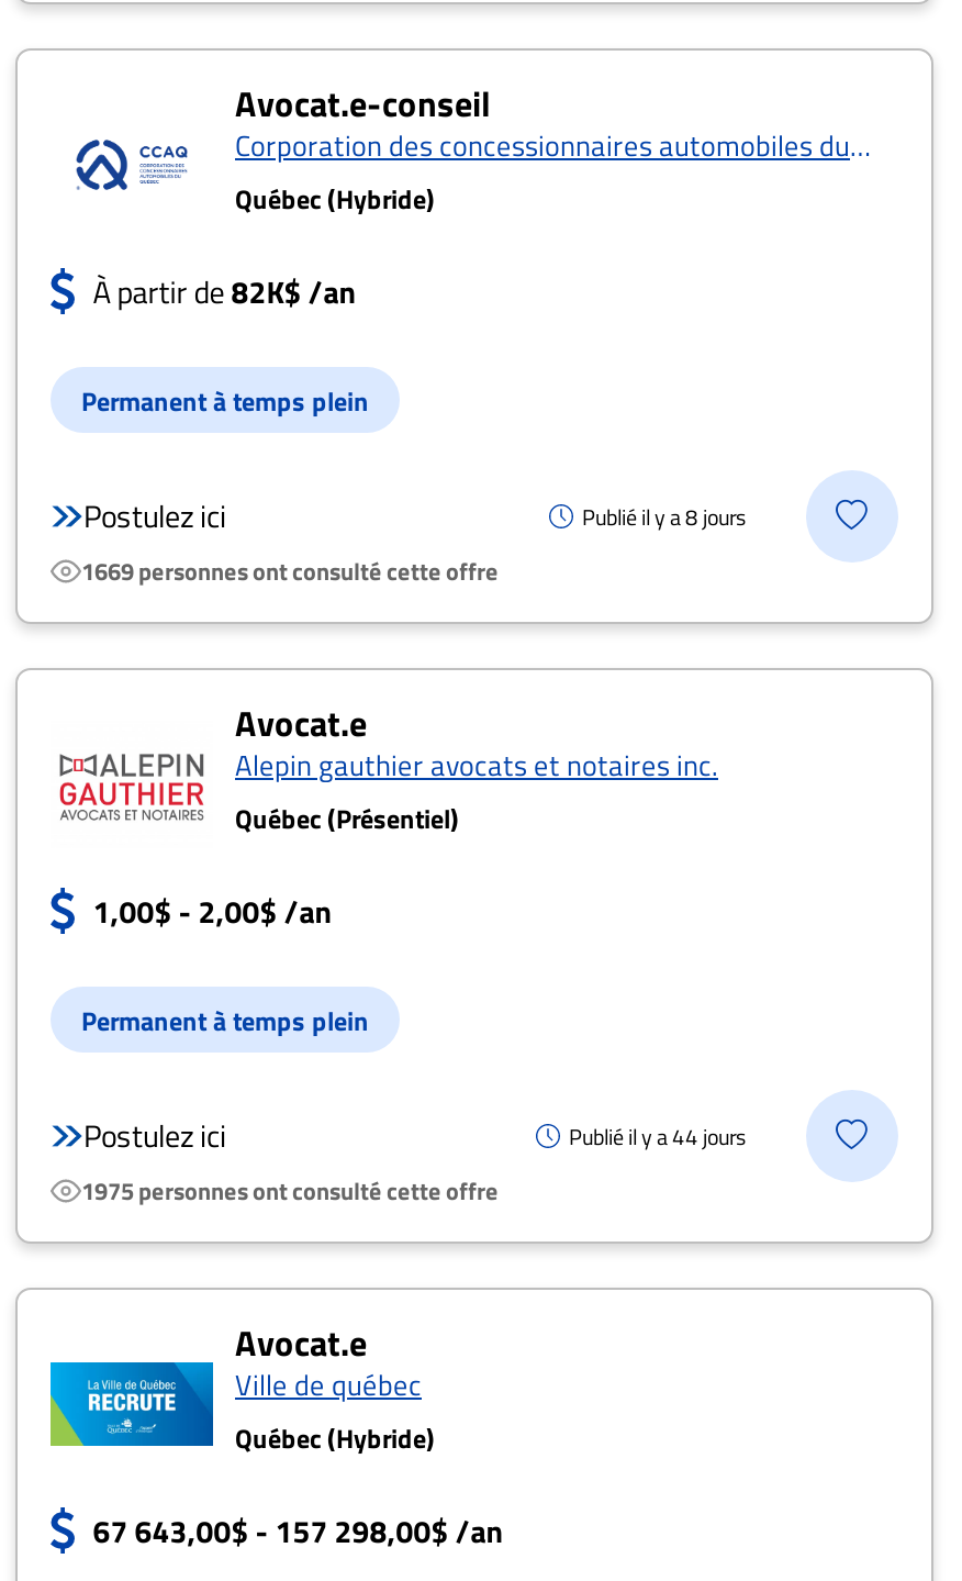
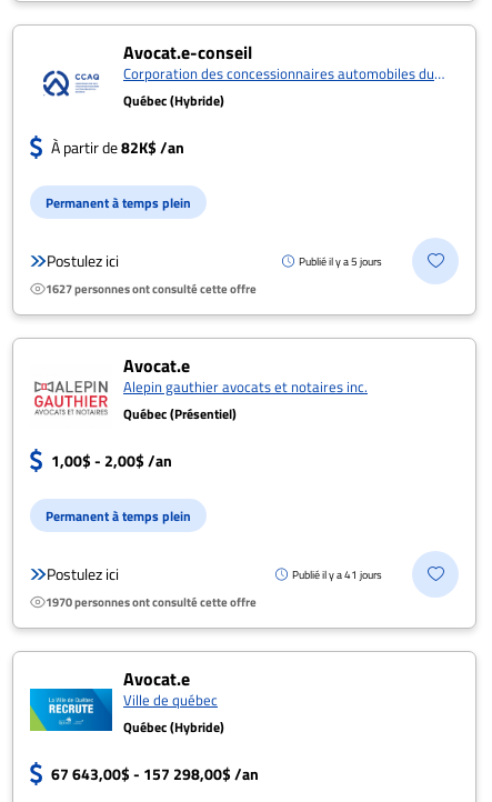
- Publié il y a 8 jours
+ Publié il y a 5 jours

- 1669 personnes ont consulté cette offre
+ 1627 personnes ont consulté cette offre

- Publié il y a 44 jours
+ Publié il y a 41 jours

- 1975 personnes ont consulté cette offre
+ 1970 personnes ont consulté cette offre
